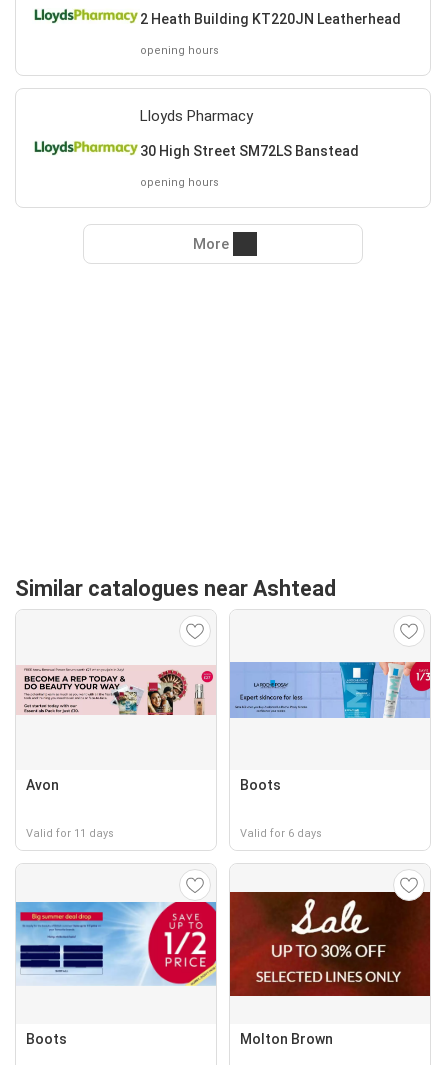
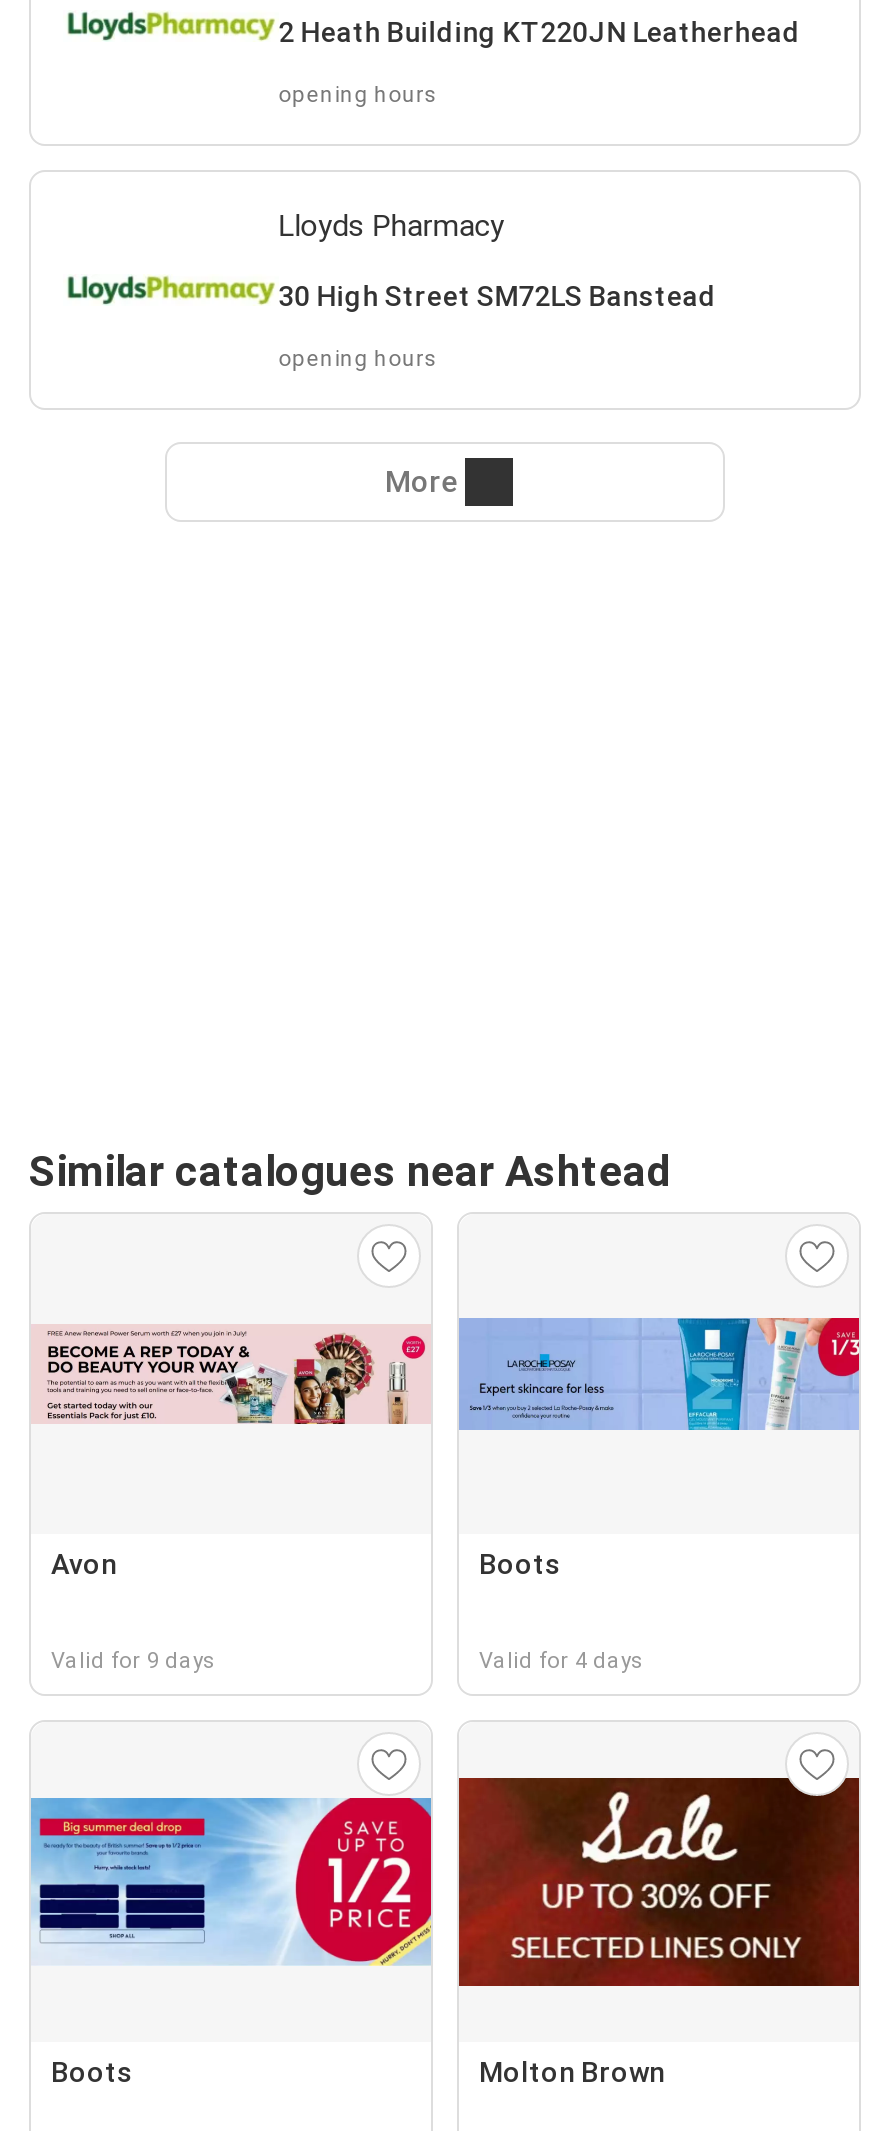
- Valid for 11 days
+ Valid for 9 days

- Valid for 6 days
+ Valid for 4 days
